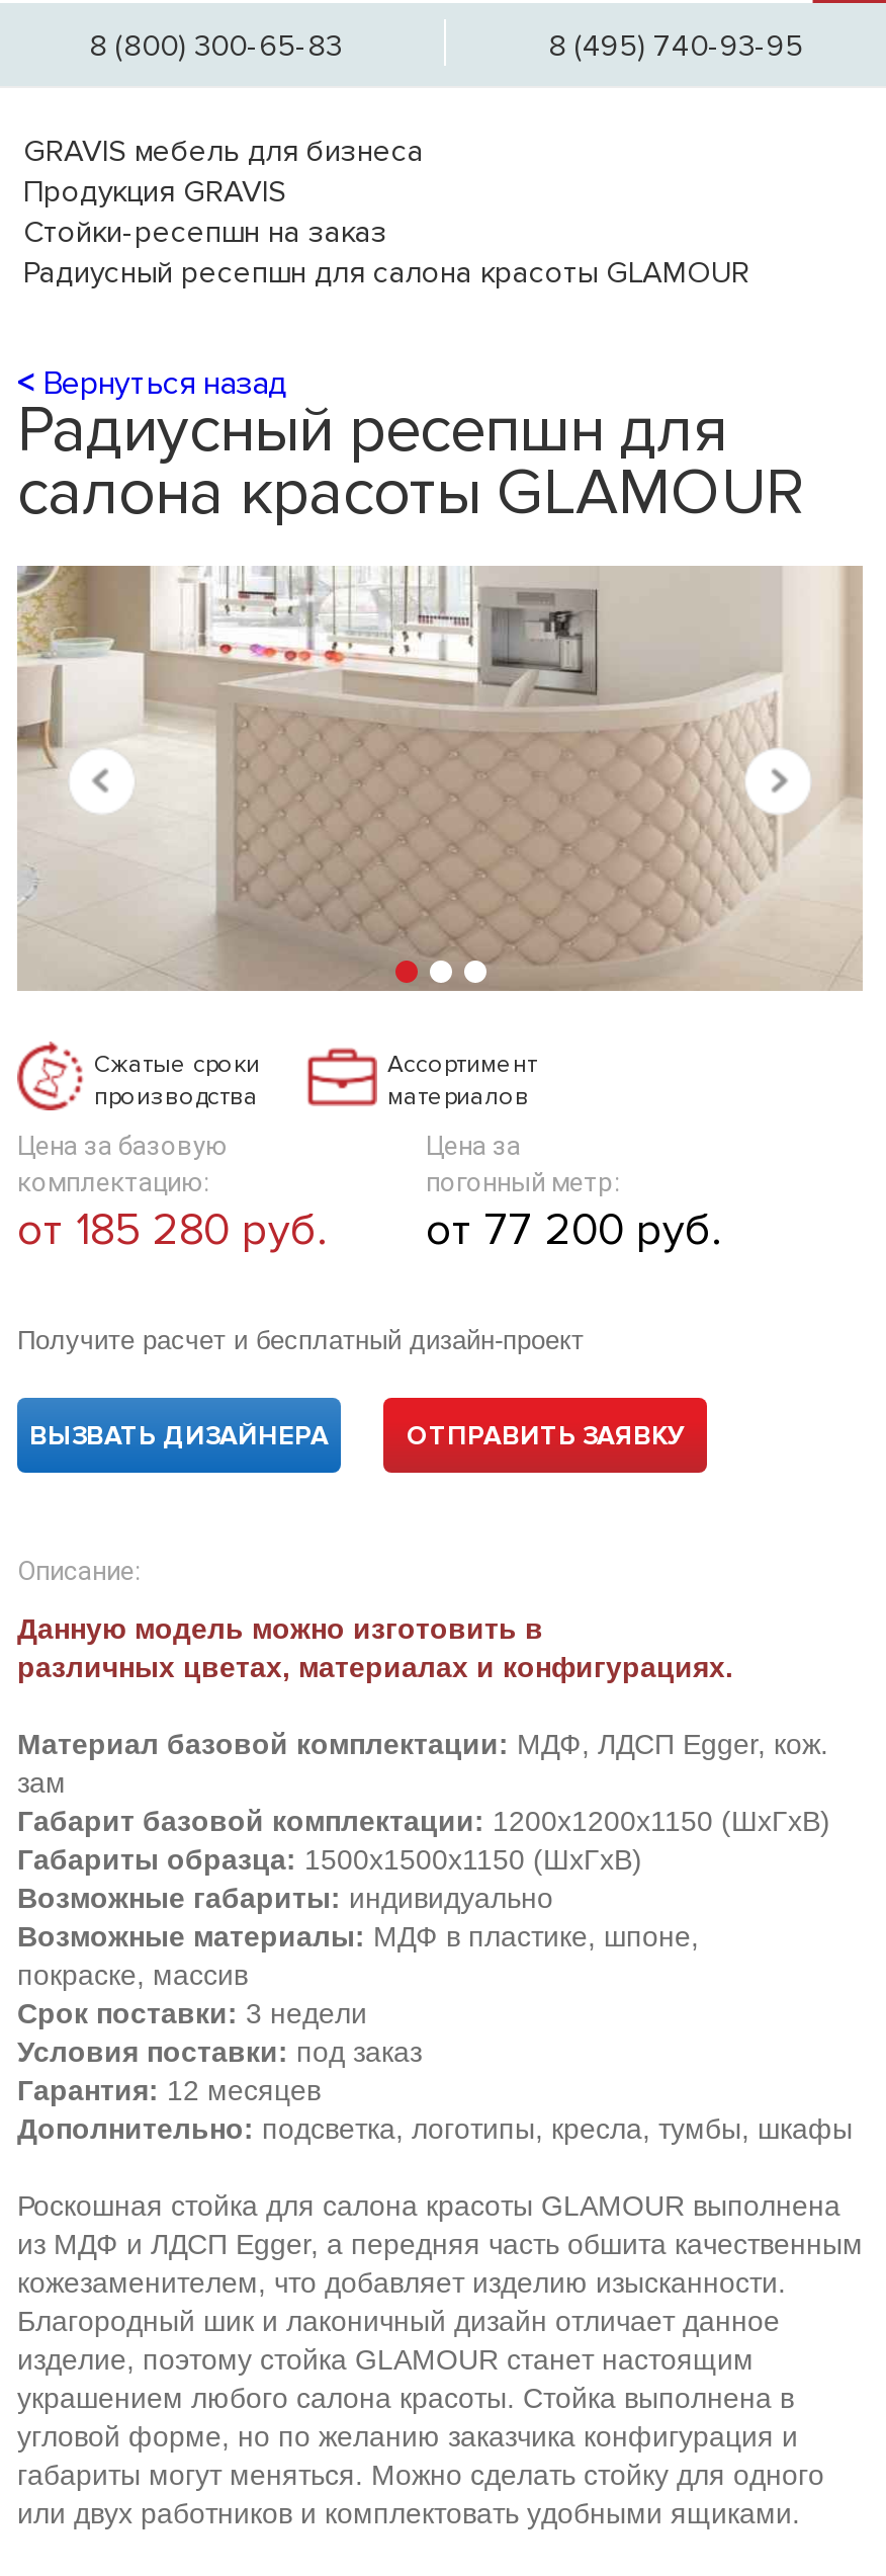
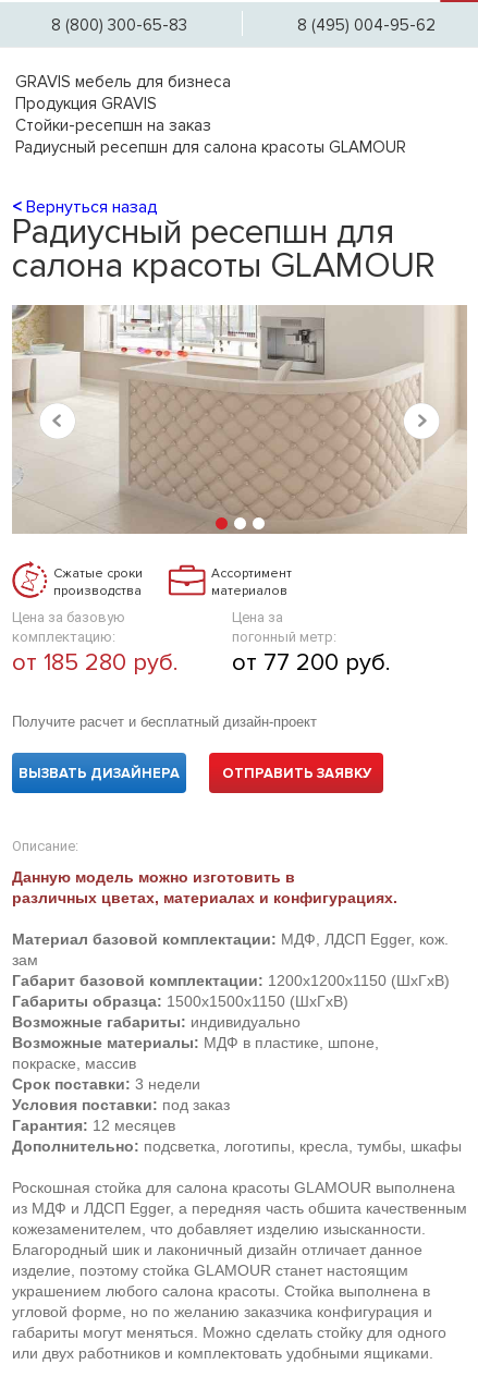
- 8 (495) 740-93-95
+ 8 (495) 004-95-62
